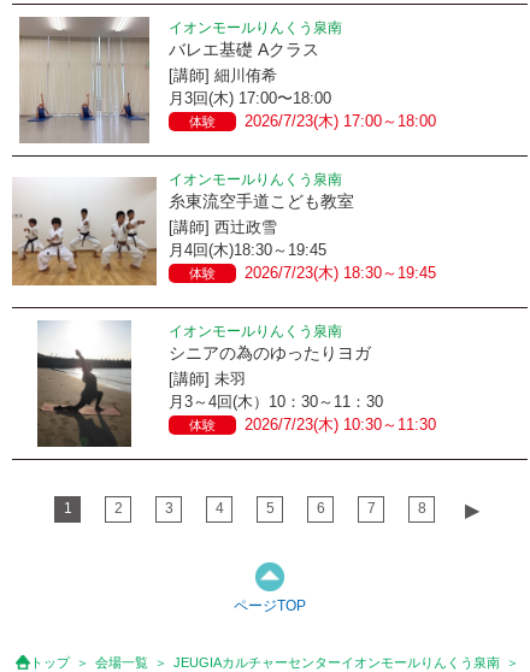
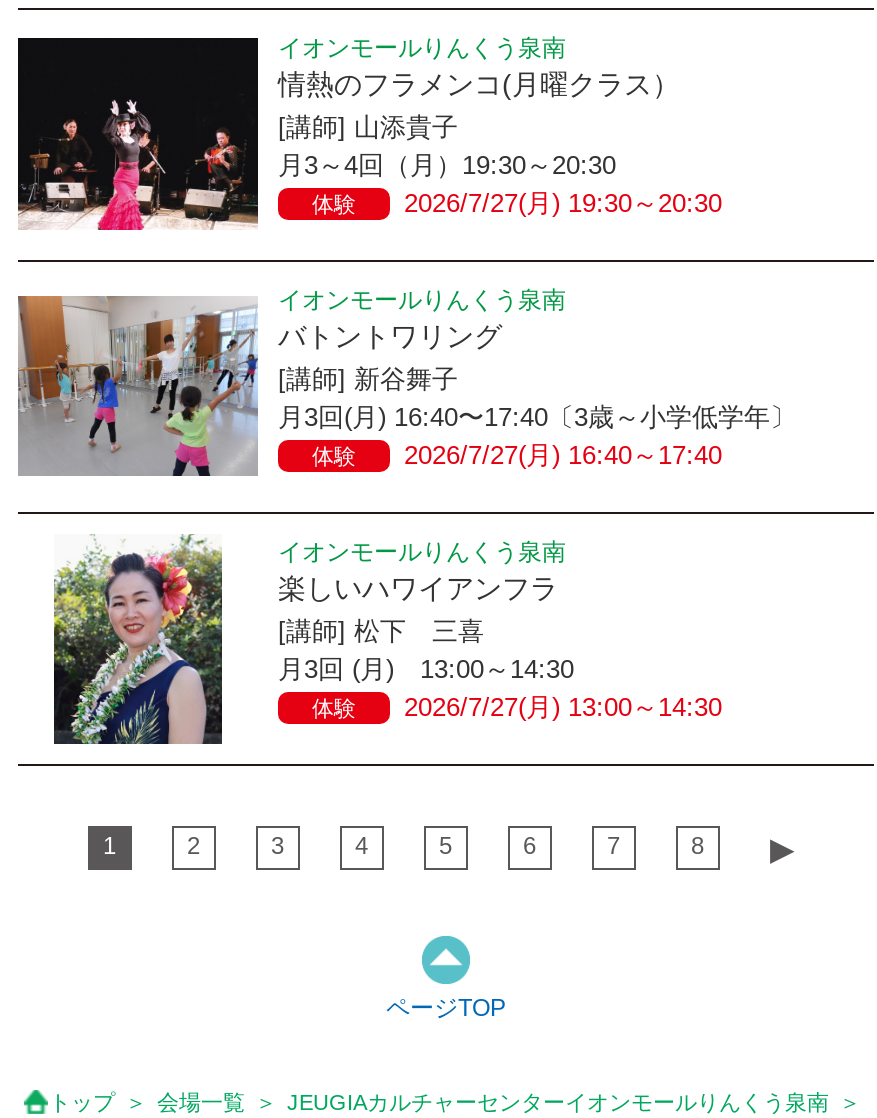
- [image]
- バレエ基礎 Aクラス
- [講師] 細川侑希
- 月3回(木) 17:00〜18:00
+ [image]
+ 情熱のフラメンコ(月曜クラス）
+ [講師] 山添貴子
+ 月3～4回（月）19:30～20:30

- 体験 2026/7/23(木) 17:00～18:00
+ 体験 2026/7/27(月) 19:30～20:30

- [image]
- 糸東流空手道こども教室
- [講師] 西辻政雪
- 月4回(木)18:30～19:45
+ [image]
+ バトントワリング
+ [講師] 新谷舞子
+ 月3回(月) 16:40〜17:40〔3歳～小学低学年〕

- 体験 2026/7/23(木) 18:30～19:45
+ 体験 2026/7/27(月) 16:40～17:40

- [image]
- シニアの為のゆったりヨガ
- [講師] 未羽
- 月3～4回(木）10：30～11：30
+ [image]
+ 楽しいハワイアンフラ
+ [講師] 松下 三喜
+ 月3回 (月) 13:00～14:30

- 体験 2026/7/23(木) 10:30～11:30
+ 体験 2026/7/27(月) 13:00～14:30
